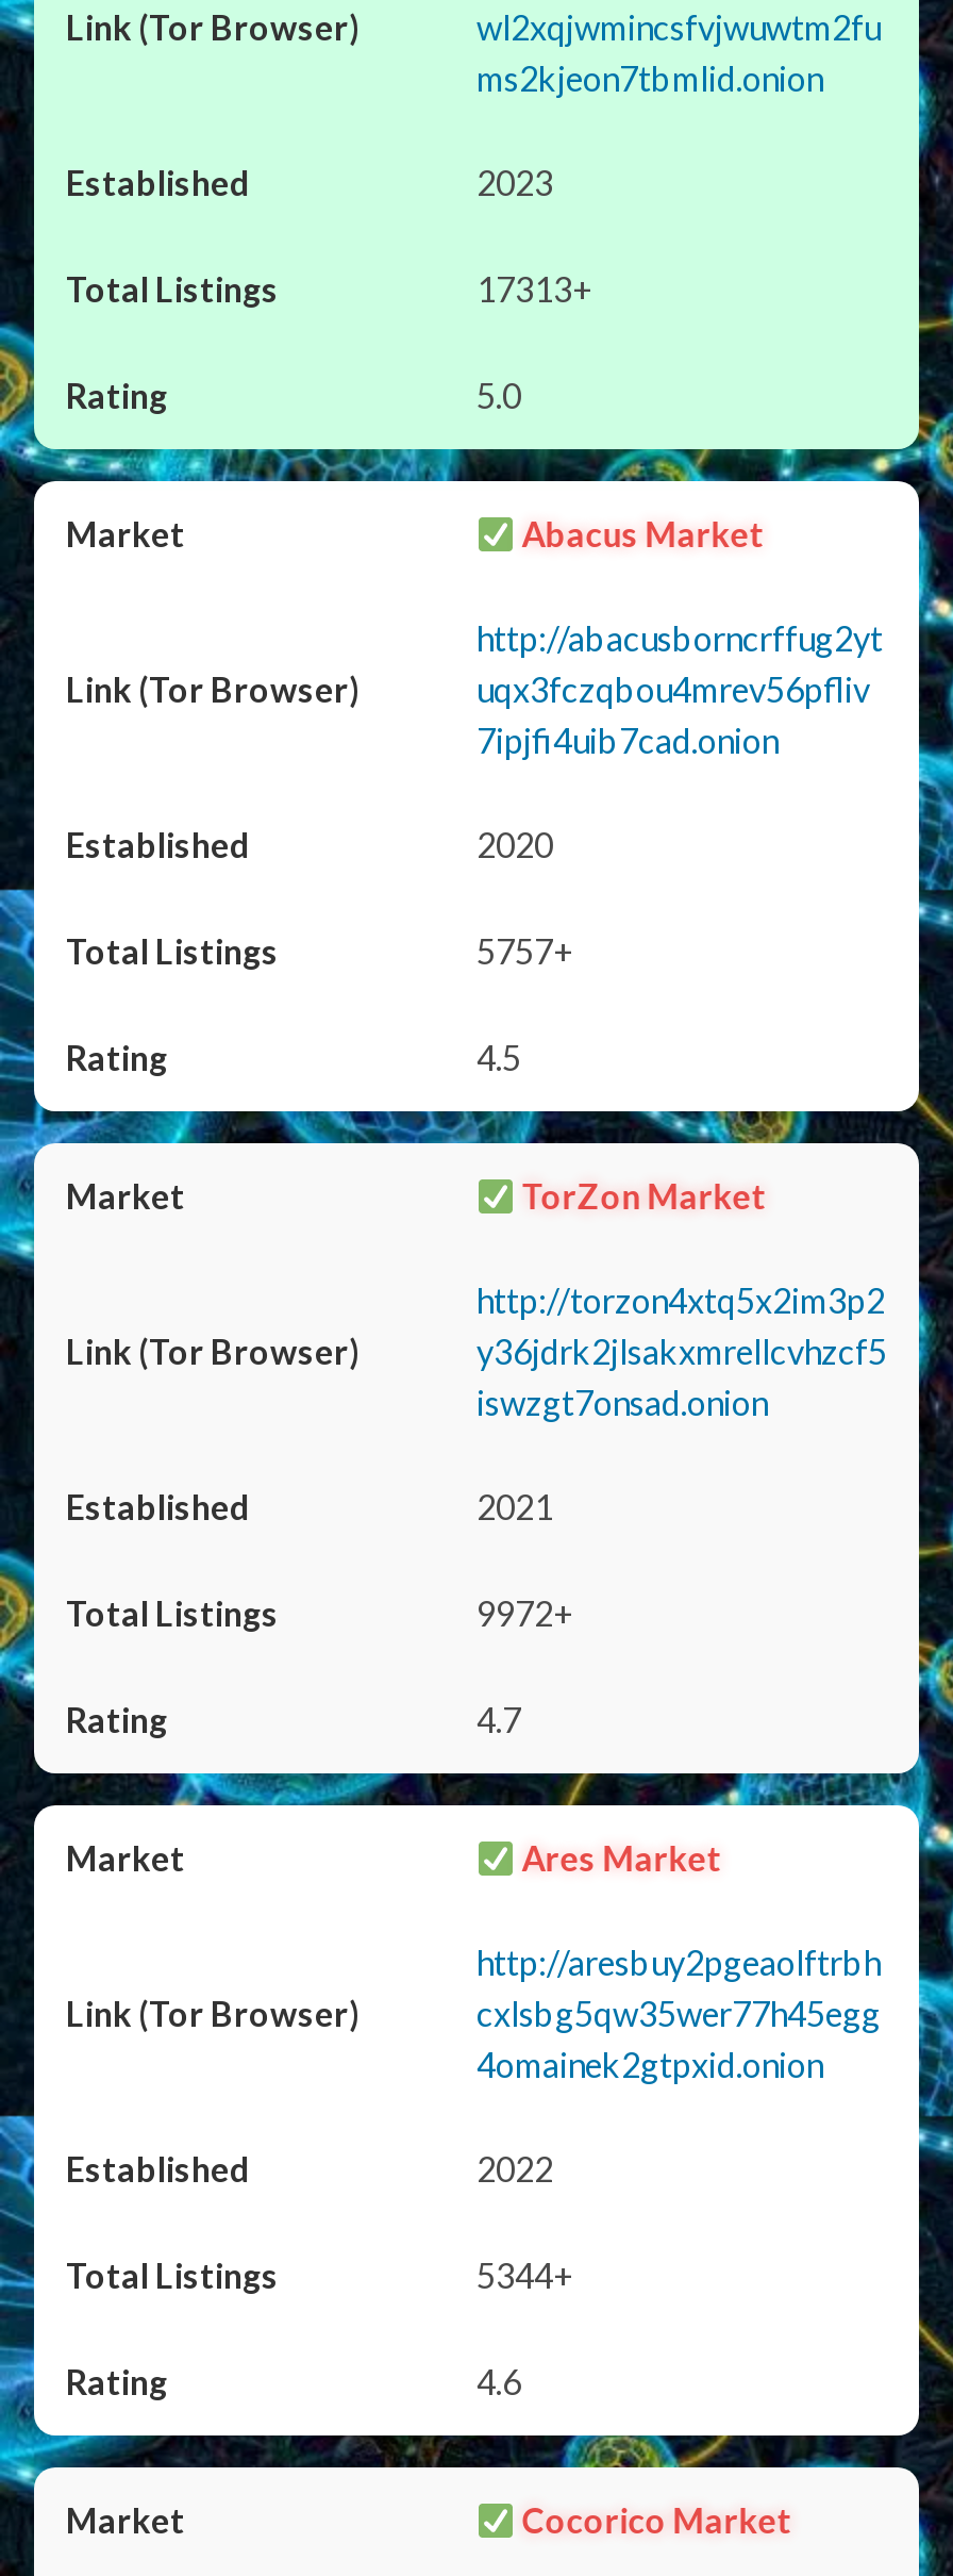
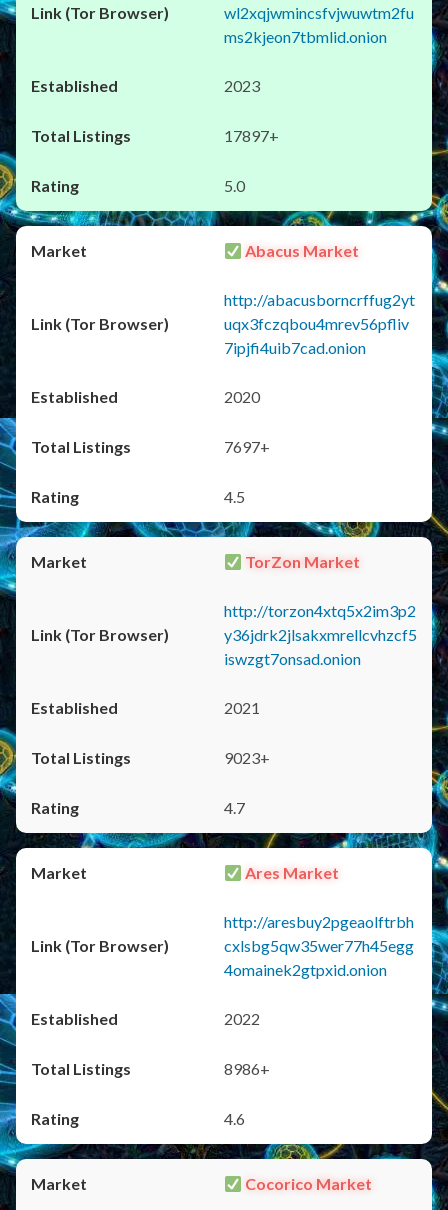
- 17313+
+ 17897+

- 5757+
+ 7697+

- 9972+
+ 9023+

- 5344+
+ 8986+
